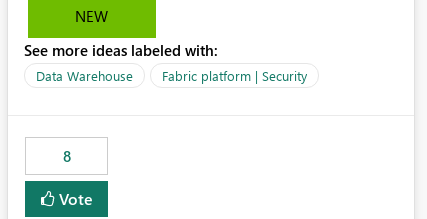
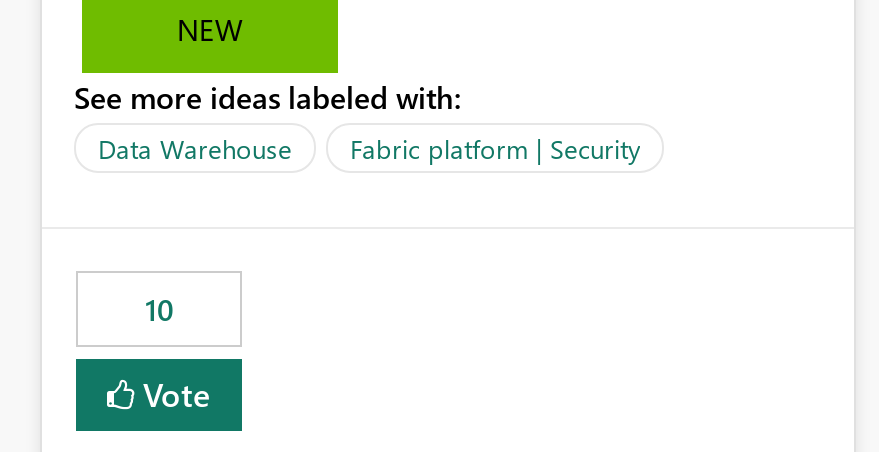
- 8
+ 10
